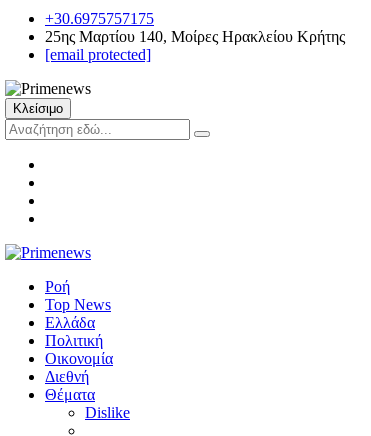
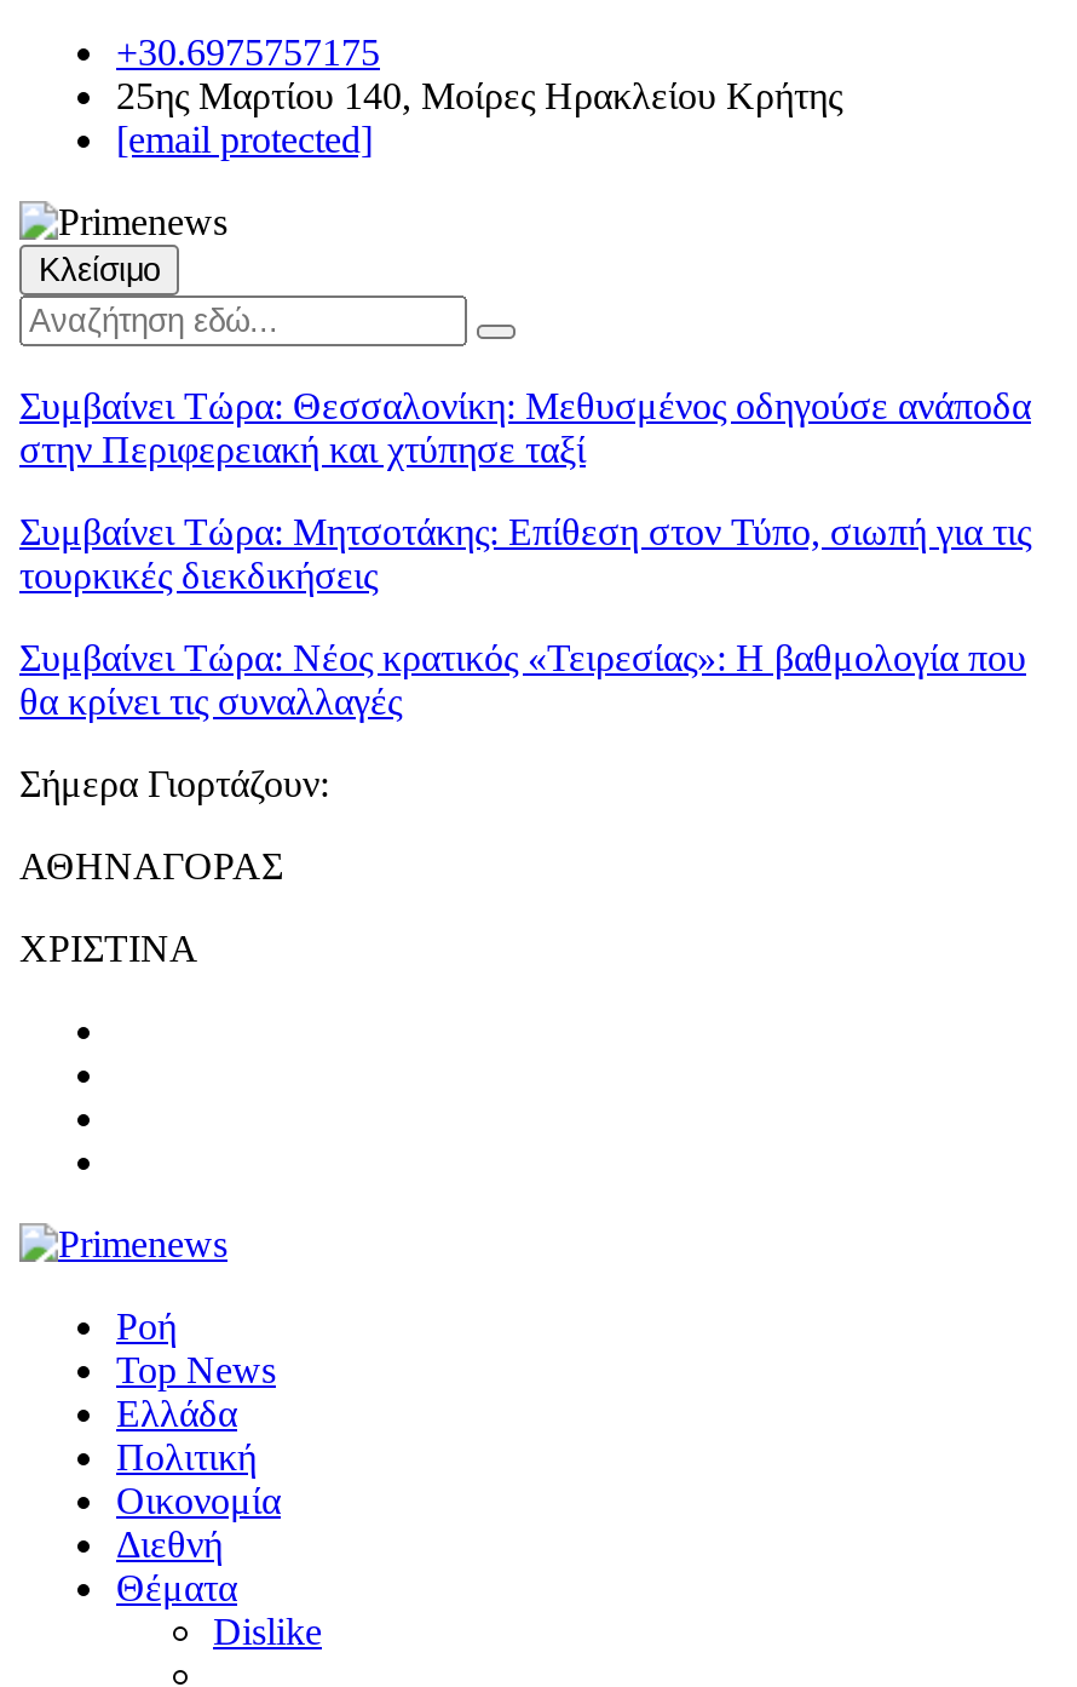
+ Συμβαίνει Τώρα: Θεσσαλονίκη: Μεθυσμένος οδηγούσε ανάποδα
+ στην Περιφερειακή και χτύπησε ταξί
+ Συμβαίνει Τώρα: Μητσοτάκης: Επίθεση στον Τύπο, σιωπή για τις
+ τουρκικές διεκδικήσεις
+ Συμβαίνει Τώρα: Νέος κρατικός «Τειρεσίας»: Η βαθμολογία που
+ θα κρίνει τις συναλλαγές
+ Σήμερα Γιορτάζουν:
+ ΑΘΗΝΑΓΟΡΑΣ
+ ΧΡΙΣΤΙΝΑ
